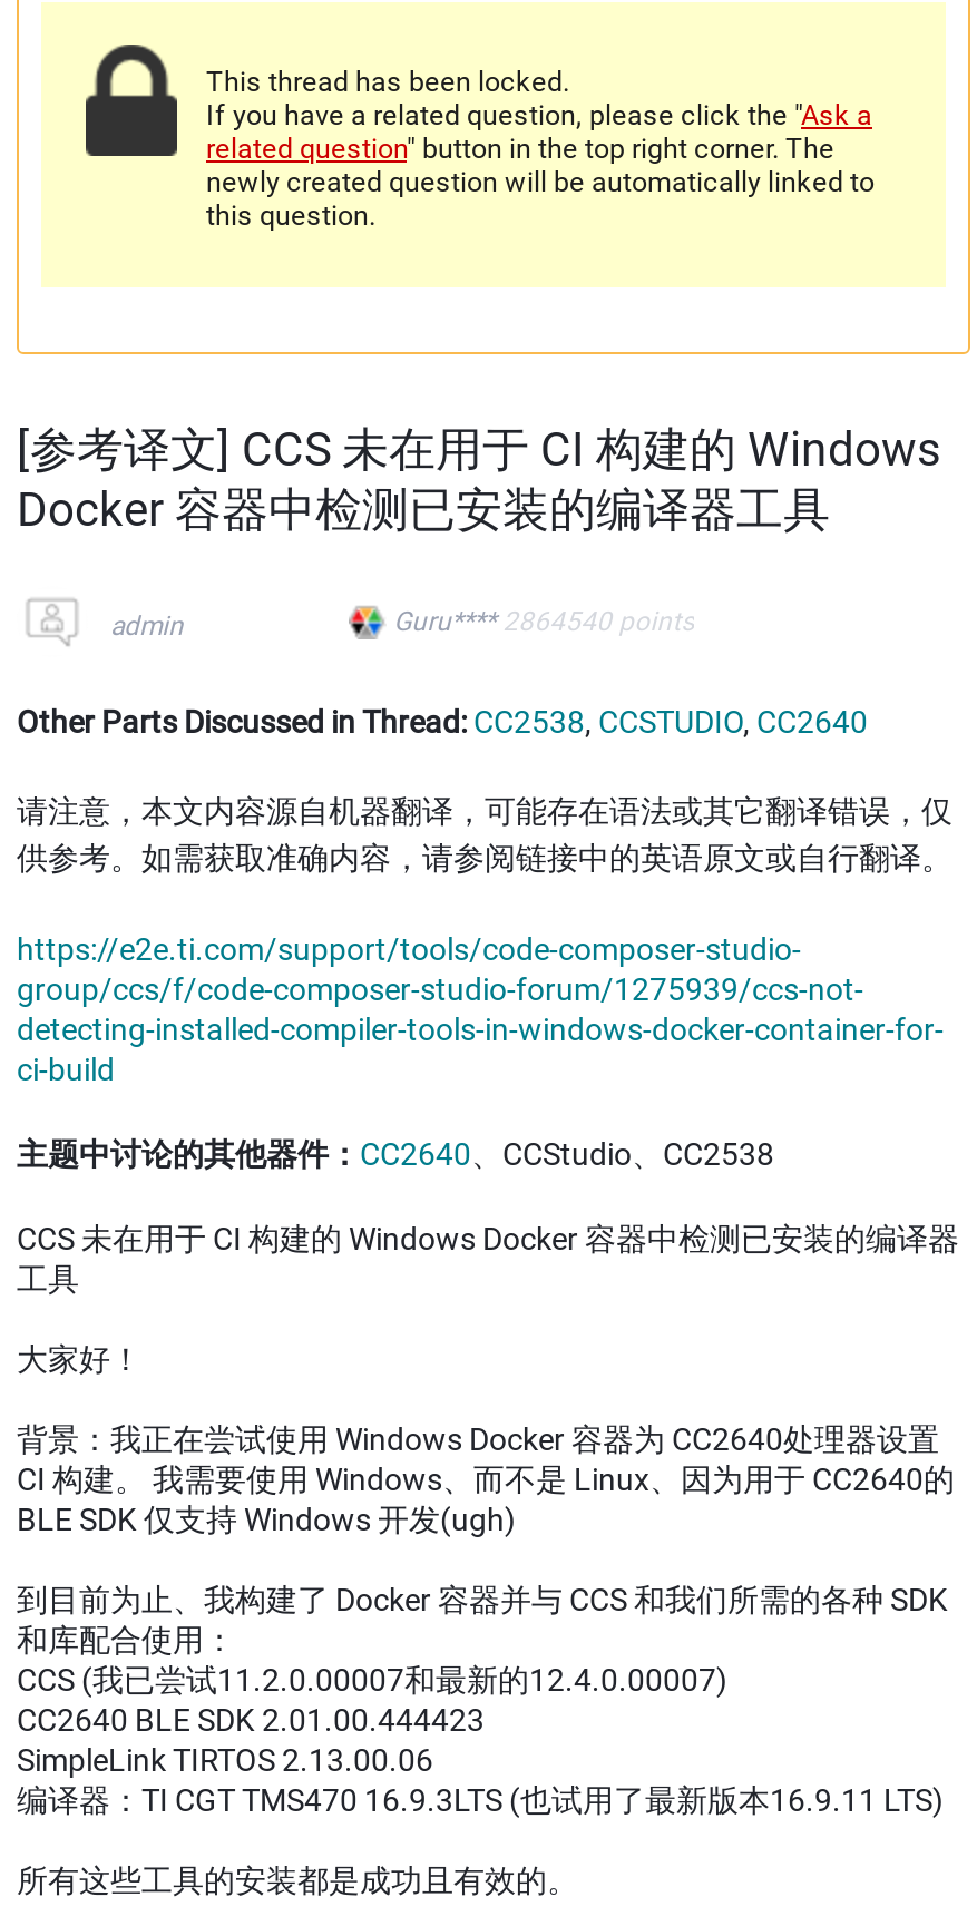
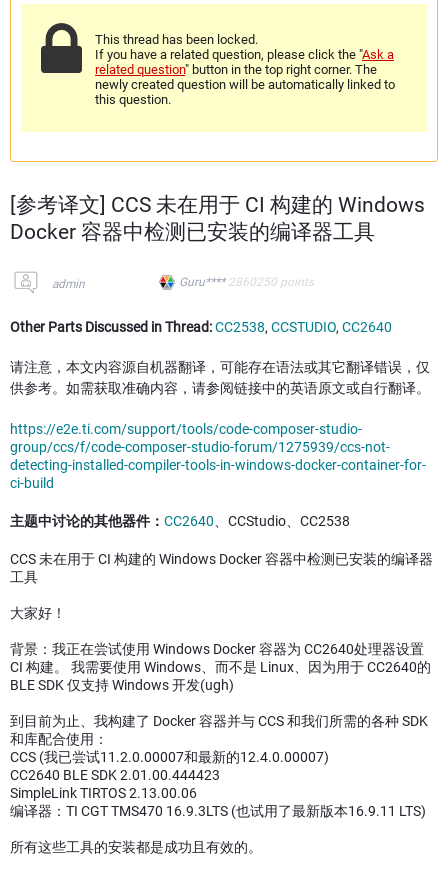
- Guru**** 2864540 points
+ Guru**** 2860250 points
